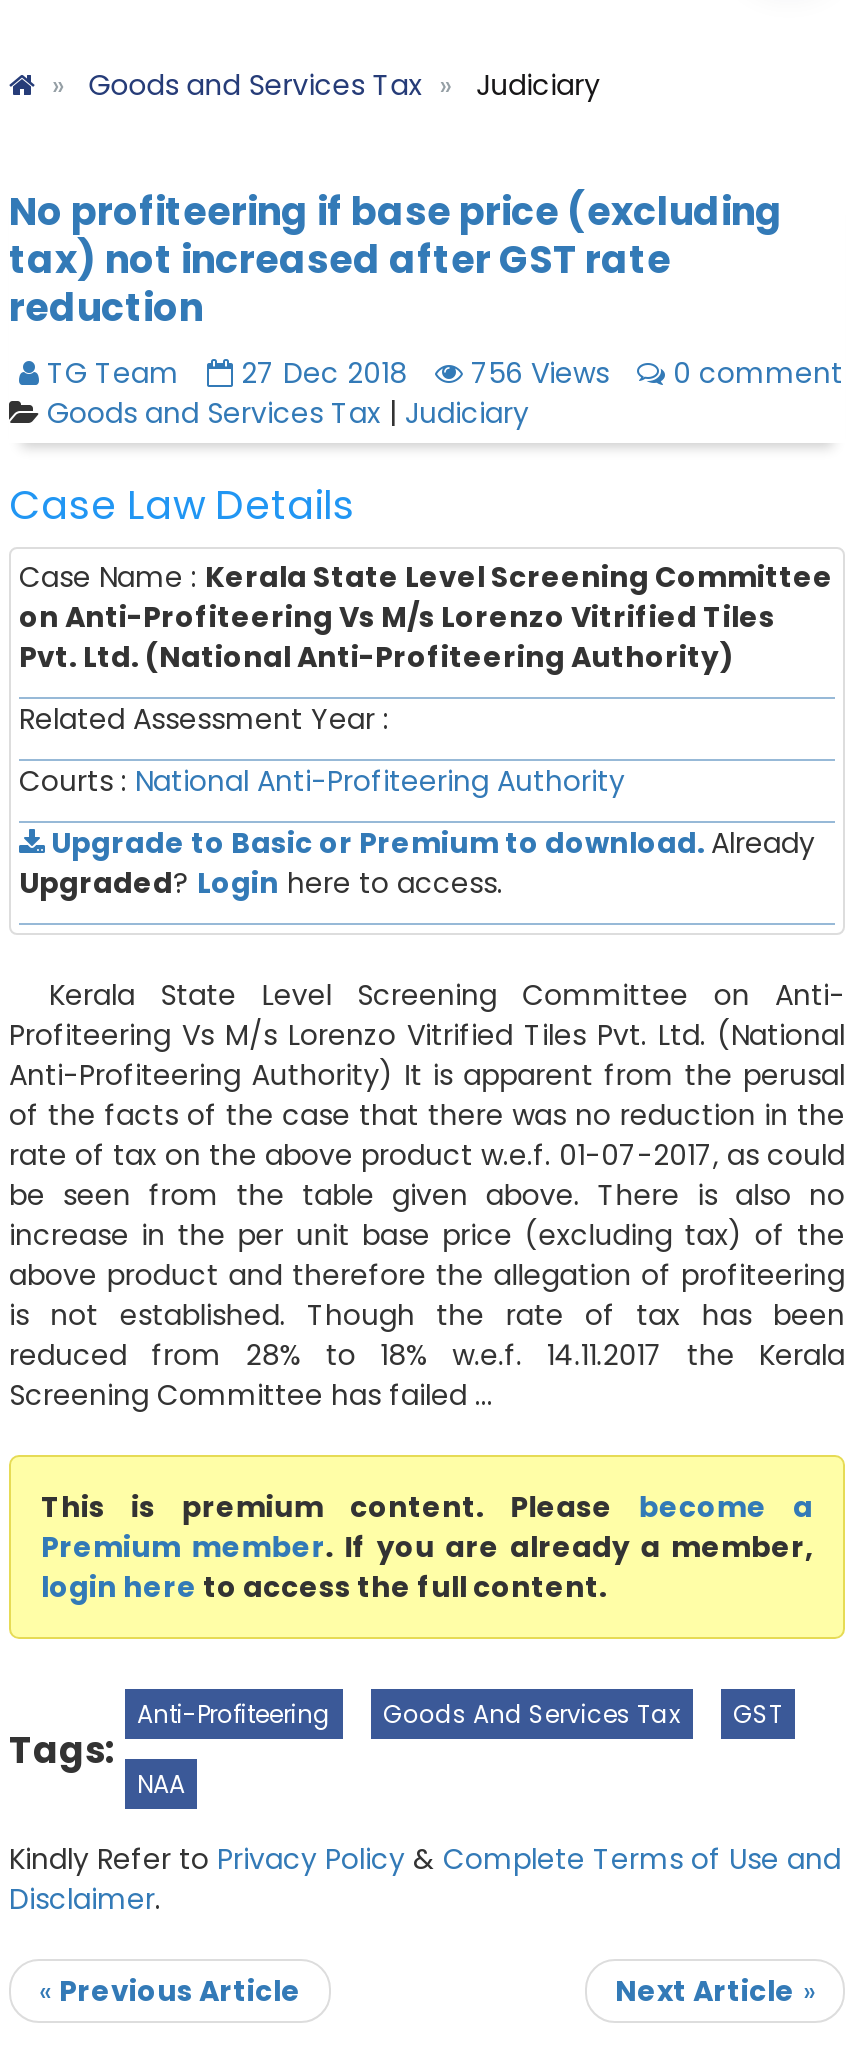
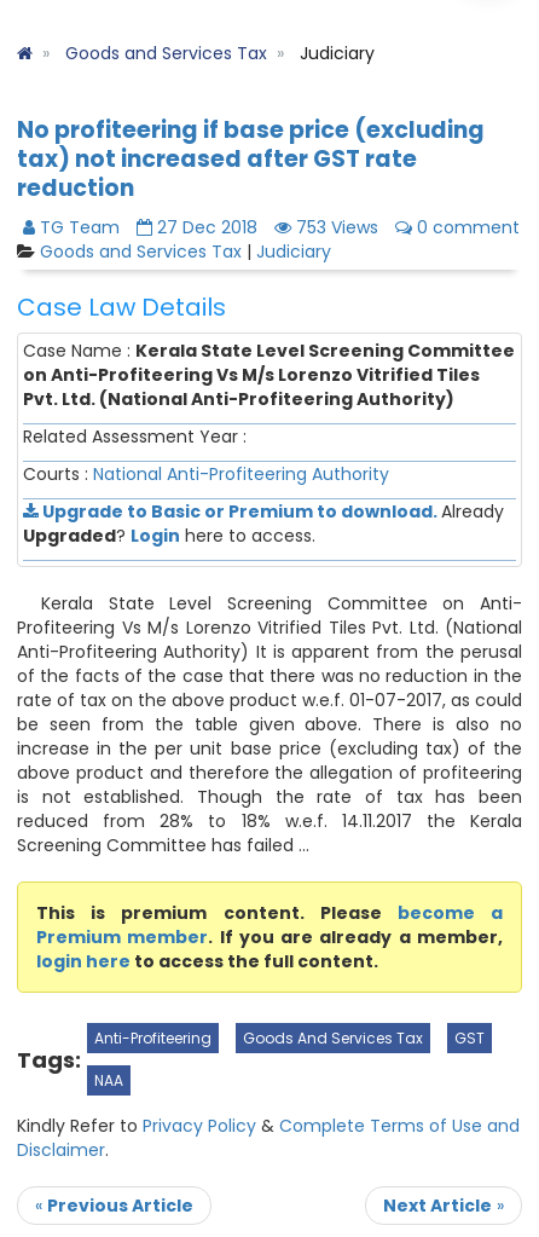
- TG Team 27 Dec 2018 756 Views 0 comment
+ TG Team 27 Dec 2018 753 Views 0 comment
